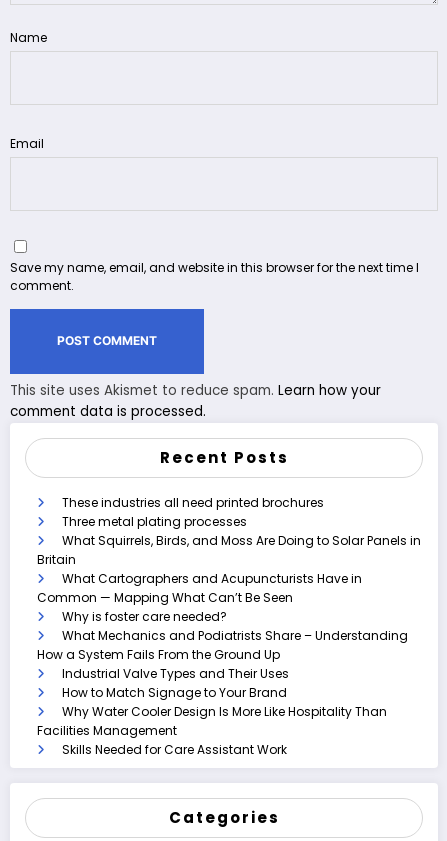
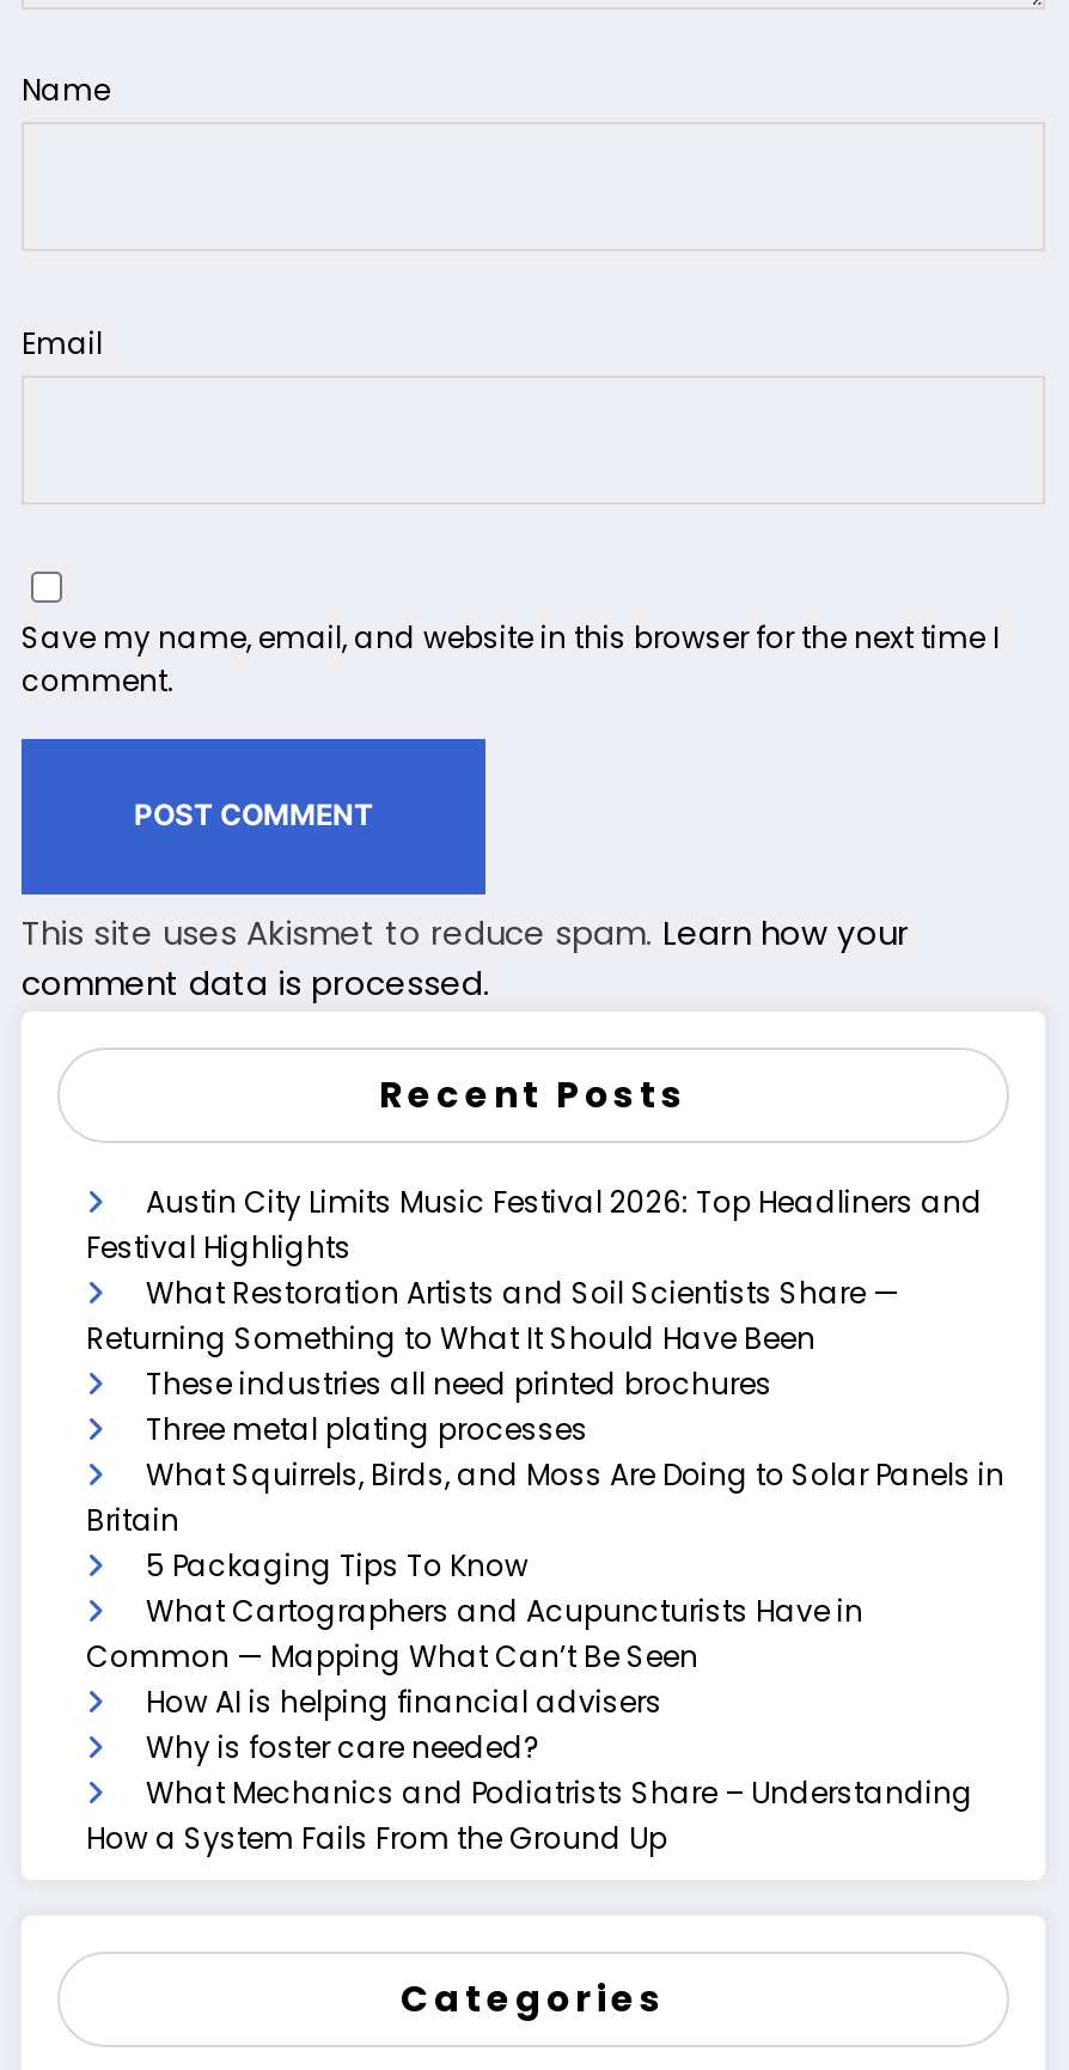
+ Austin City Limits Music Festival 2026: Top Headliners and
+ Festival Highlights
+ What Restoration Artists and Soil Scientists Share —
+ Returning Something to What It Should Have Been

moved down: These industries all need printed brochures | Three metal plating processes | What Squirrels, Birds, and Moss Are Doing to Solar Panels in | Britain

moved down: What Cartographers and Acupuncturists Have in | Common — Mapping What Can’t Be Seen

+ 5 Packaging Tips To Know

moved down: Why is foster care needed? | What Mechanics and Podiatrists Share – Understanding | How a System Fails From the Ground Up

+ How AI is helping financial advisers

- Industrial Valve Types and Their Uses
- How to Match Signage to Your Brand
- Why Water Cooler Design Is More Like Hospitality Than
- Facilities Management
- Skills Needed for Care Assistant Work
